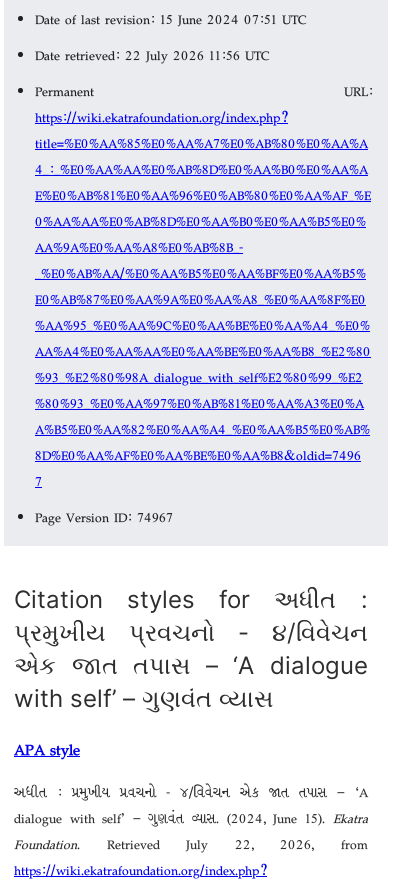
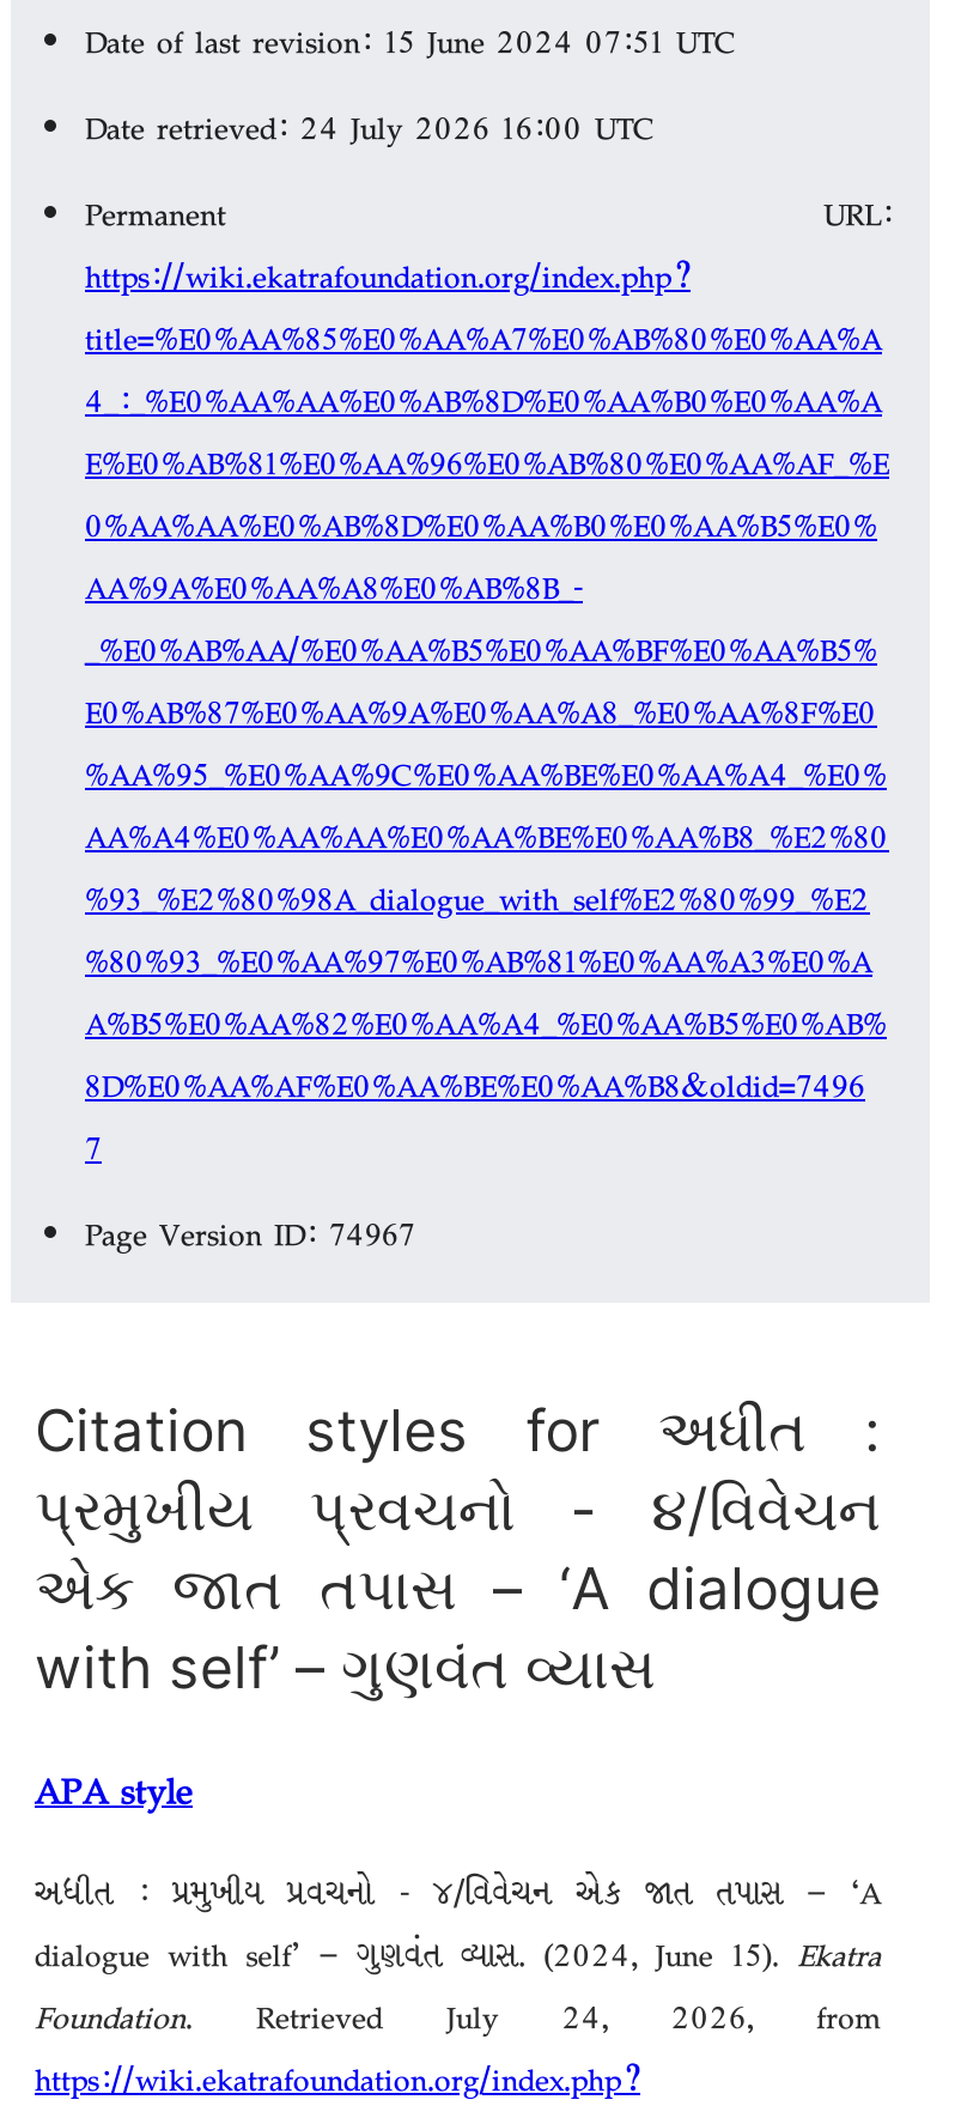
- Date retrieved: 22 July 2026 11:56 UTC
+ Date retrieved: 24 July 2026 16:00 UTC

- Foundation. Retrieved July 22, 2026, from
+ Foundation. Retrieved July 24, 2026, from
